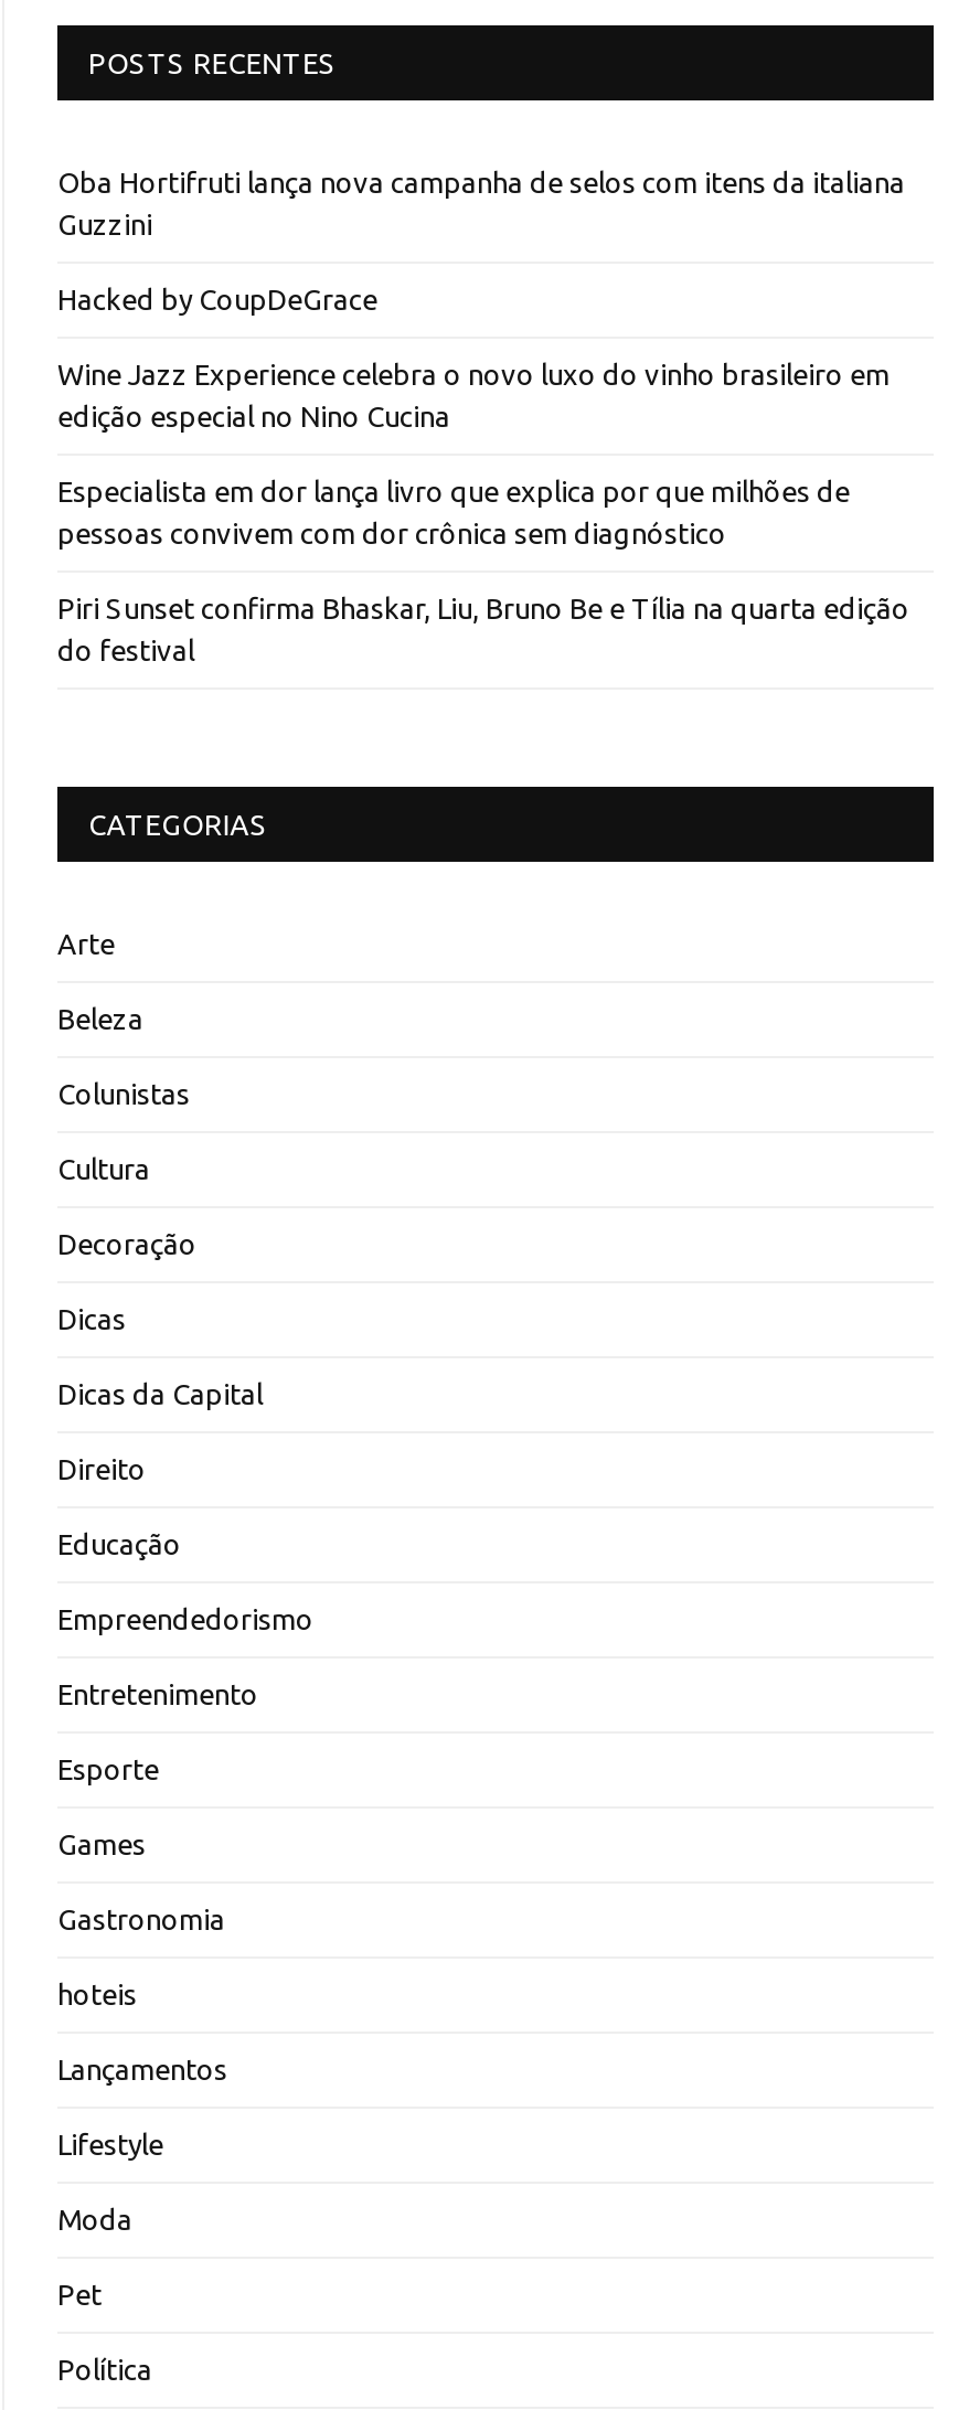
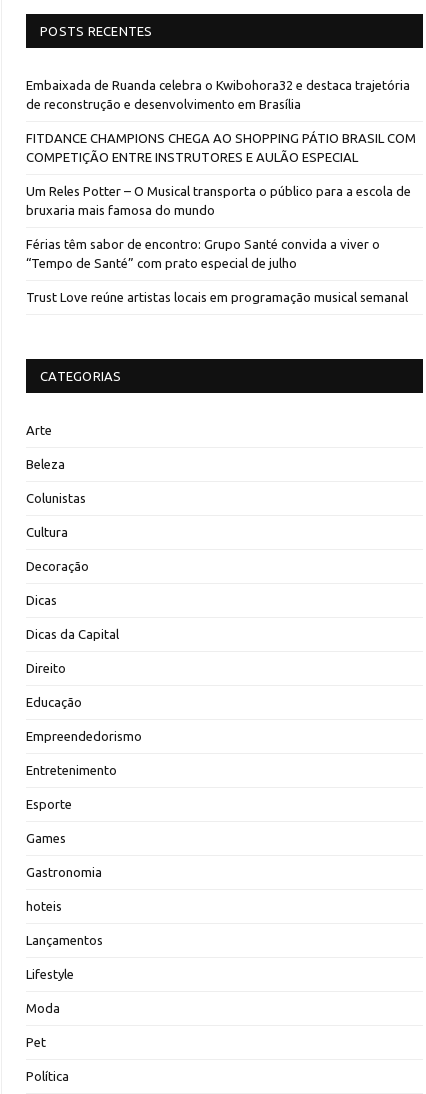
- Oba Hortifruti lança nova campanha de selos com itens da italiana
- Guzzini
+ Embaixada de Ruanda celebra o Kwibohora32 e destaca trajetória
+ de reconstrução e desenvolvimento em Brasília

- Hacked by CoupDeGrace
+ FITDANCE CHAMPIONS CHEGA AO SHOPPING PÁTIO BRASIL COM
+ COMPETIÇÃO ENTRE INSTRUTORES E AULÃO ESPECIAL

- Wine Jazz Experience celebra o novo luxo do vinho brasileiro em
- edição especial no Nino Cucina
+ Um Reles Potter – O Musical transporta o público para a escola de
+ bruxaria mais famosa do mundo

- Especialista em dor lança livro que explica por que milhões de
- pessoas convivem com dor crônica sem diagnóstico
+ Férias têm sabor de encontro: Grupo Santé convida a viver o
+ “Tempo de Santé” com prato especial de julho

- Piri Sunset confirma Bhaskar, Liu, Bruno Be e Tília na quarta edição
- do festival
+ Trust Love reúne artistas locais em programação musical semanal
